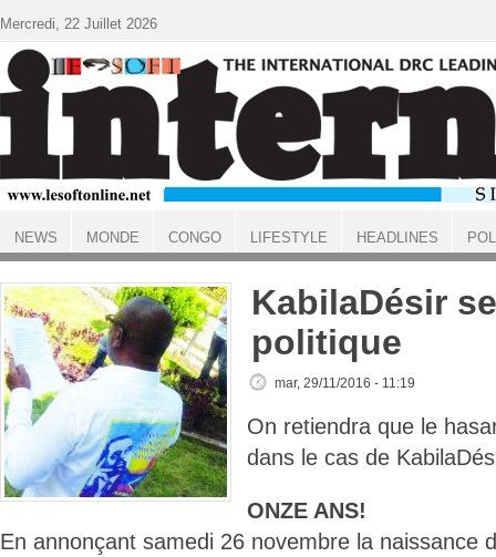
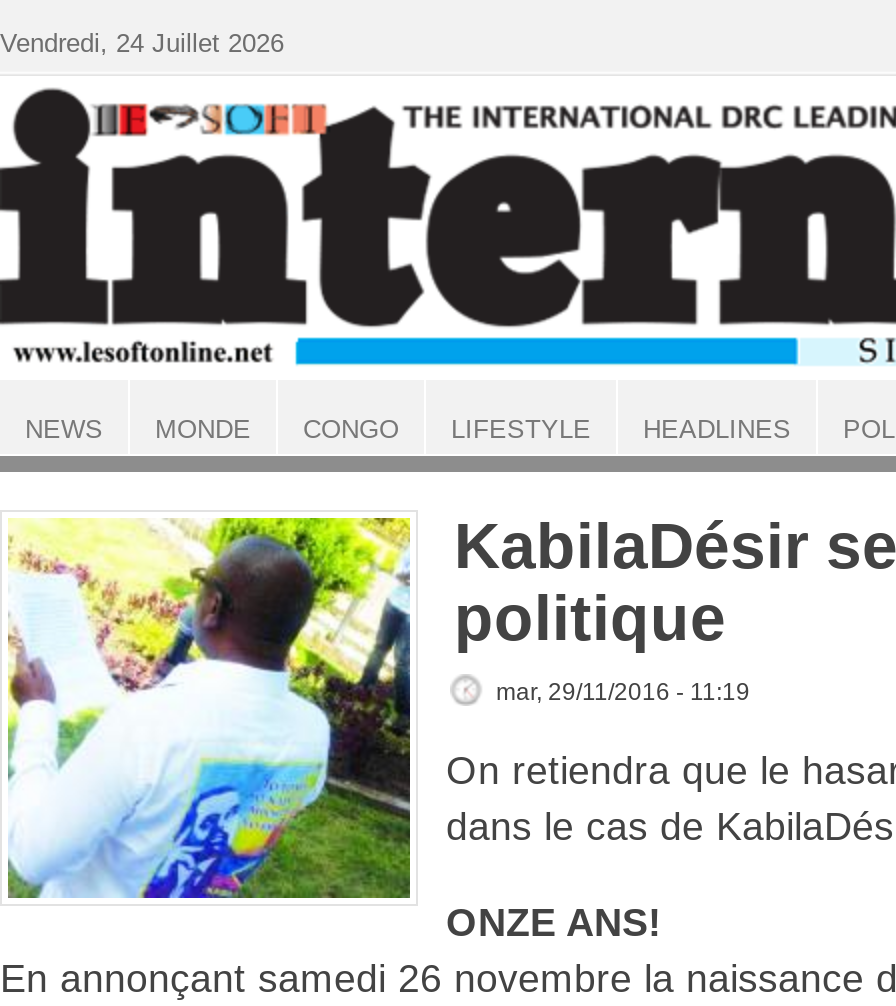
- Mercredi, 22 Juillet 2026
+ Vendredi, 24 Juillet 2026
